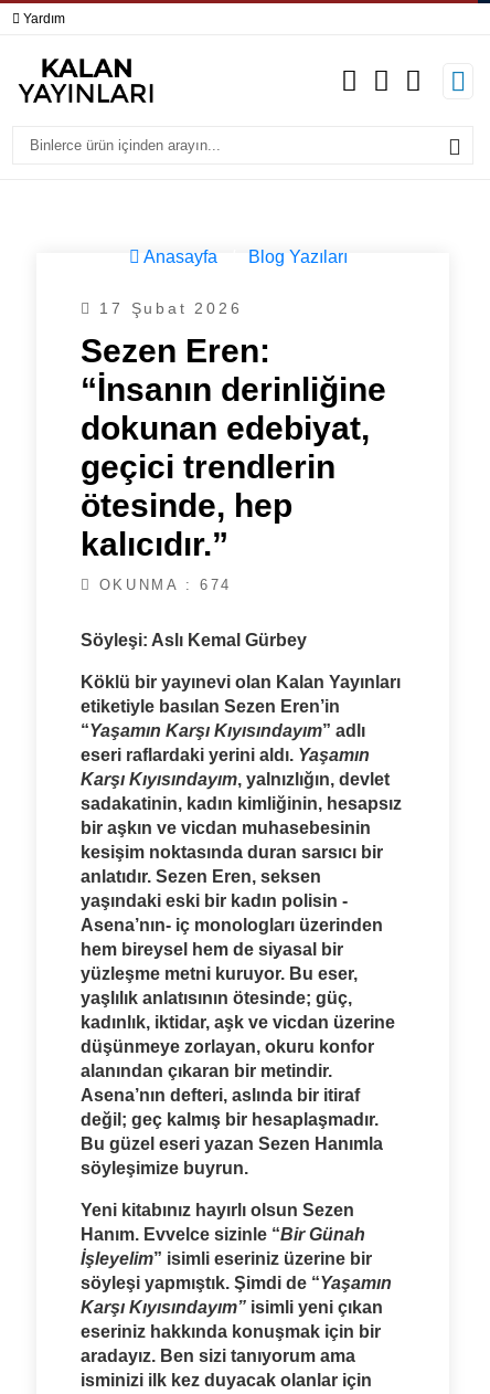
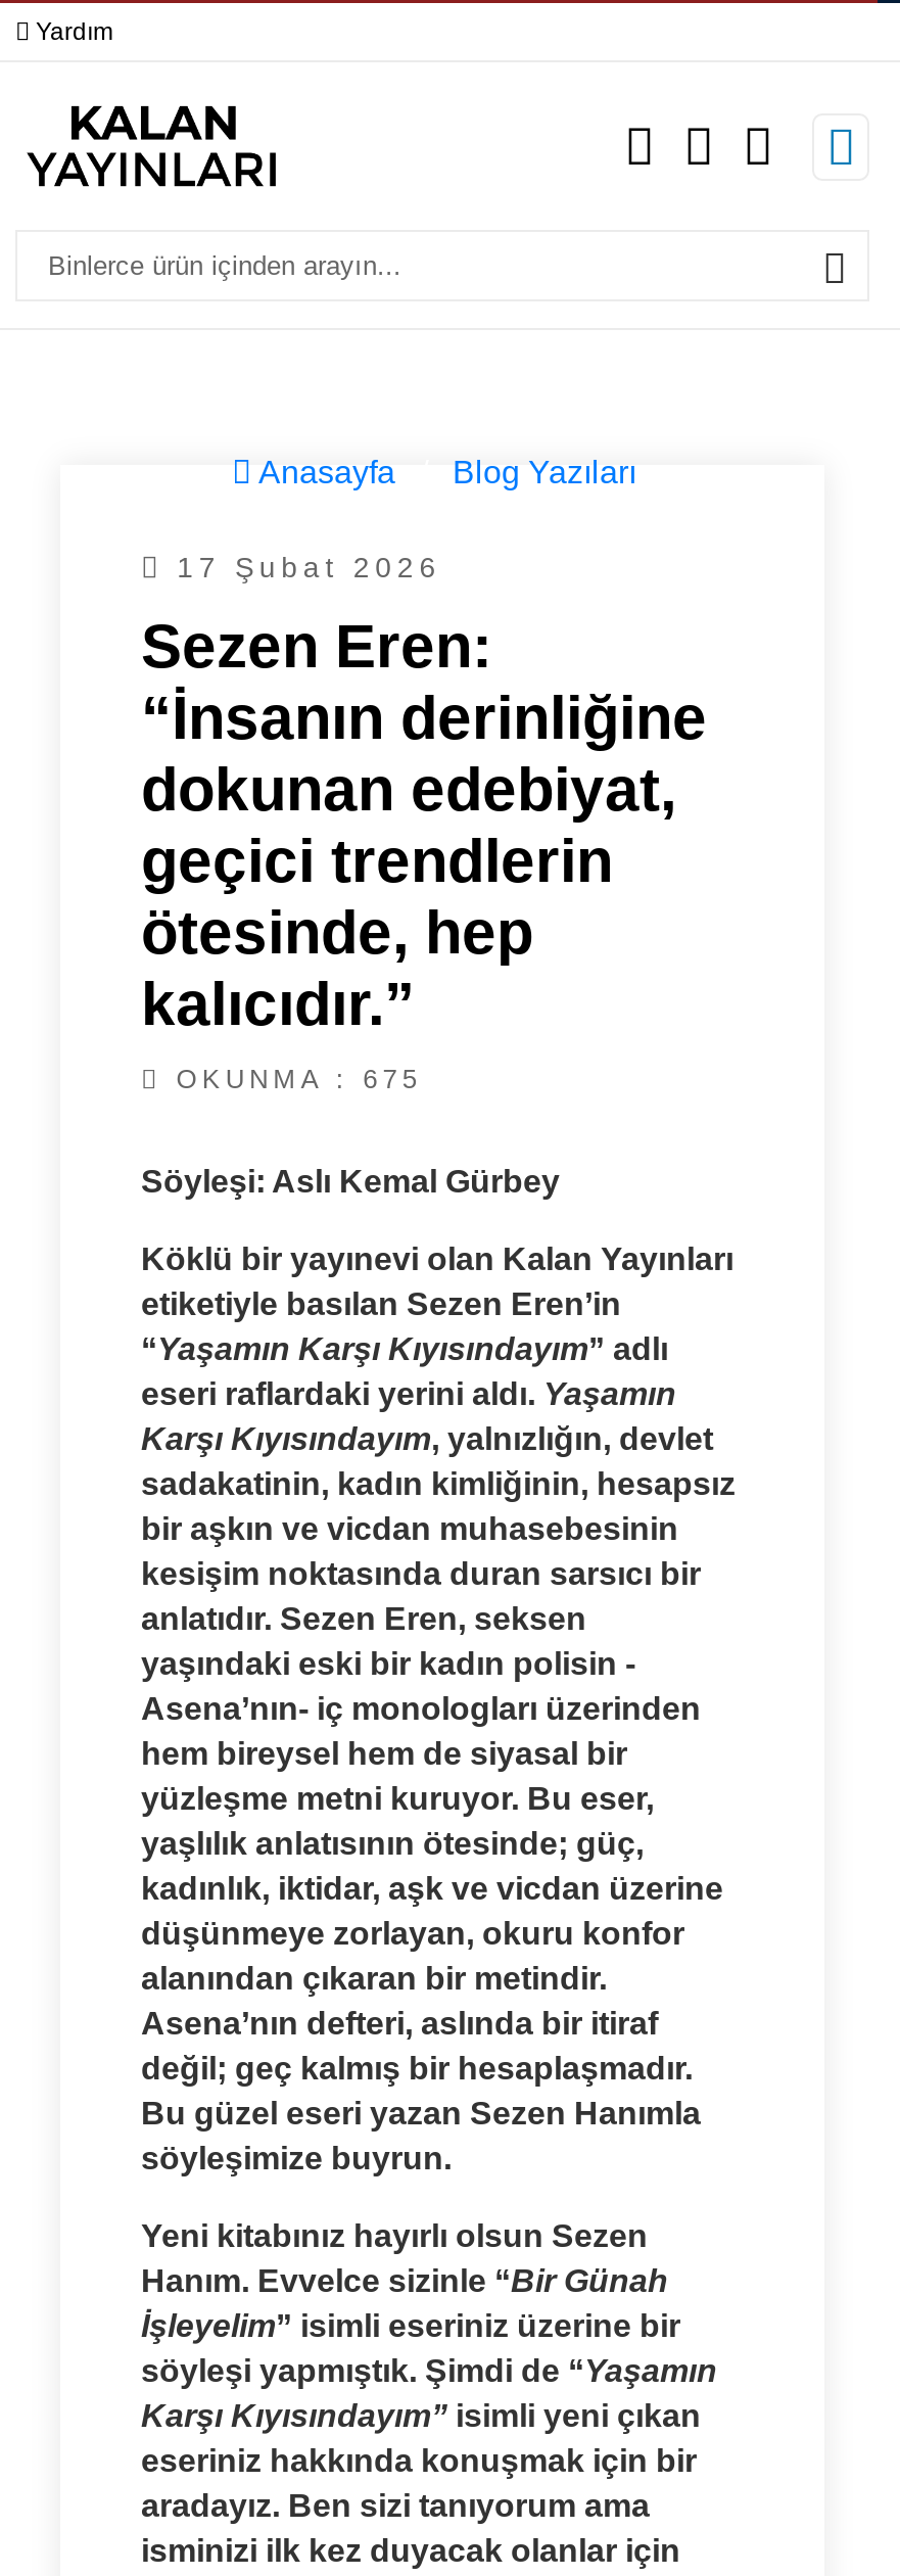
- OKUNMA : 674
+ OKUNMA : 675
